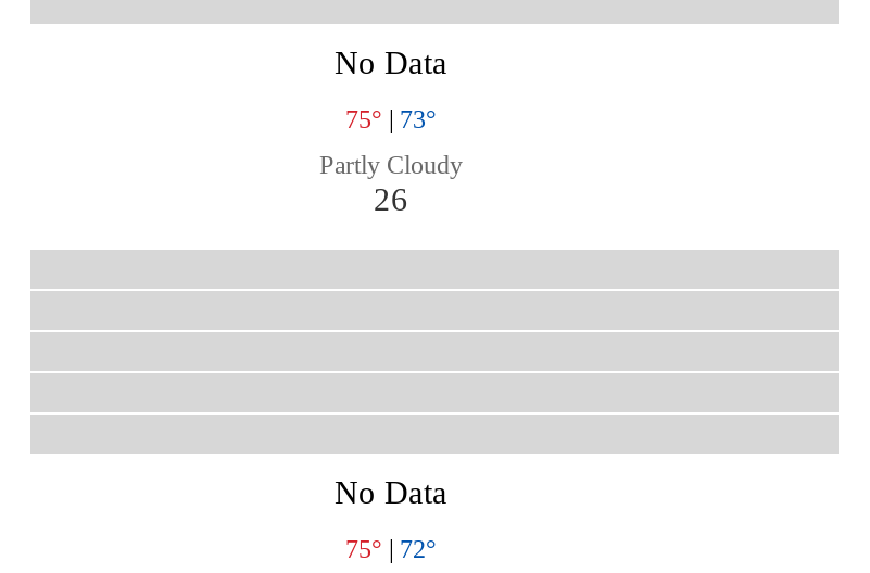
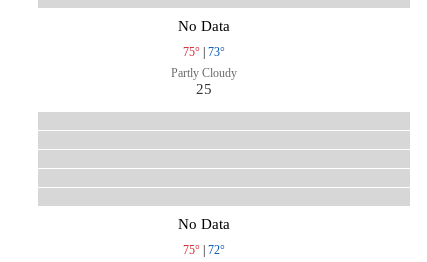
- 26
+ 25
